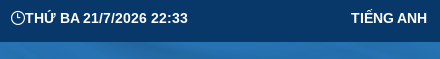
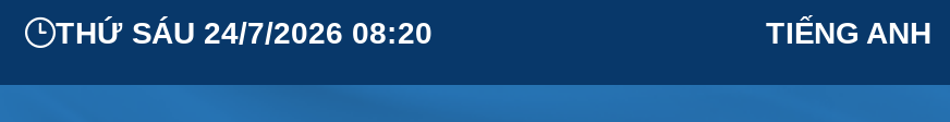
- THỨ BA 21/7/2026 22:33
+ THỨ SÁU 24/7/2026 08:20
